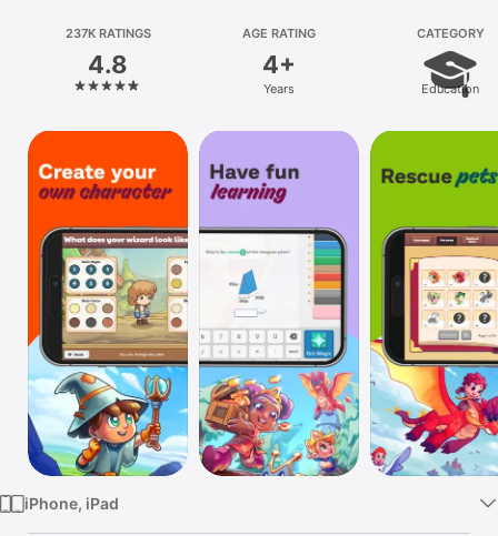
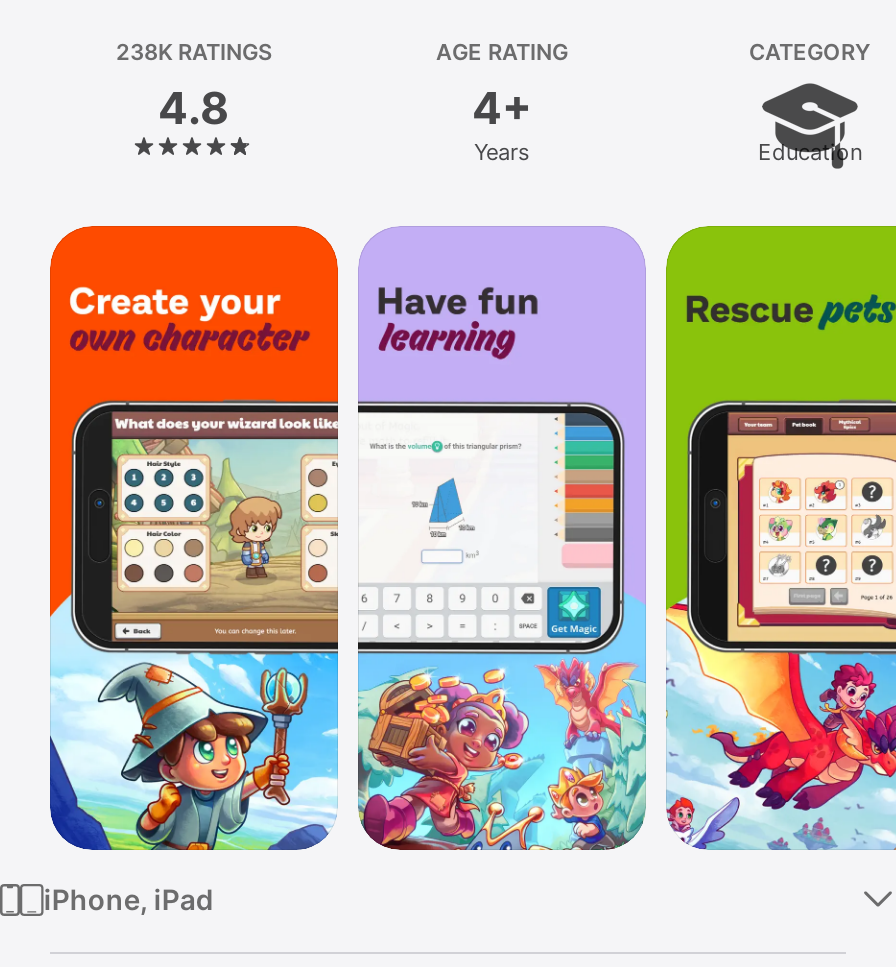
- 237K RATINGS
+ 238K RATINGS
